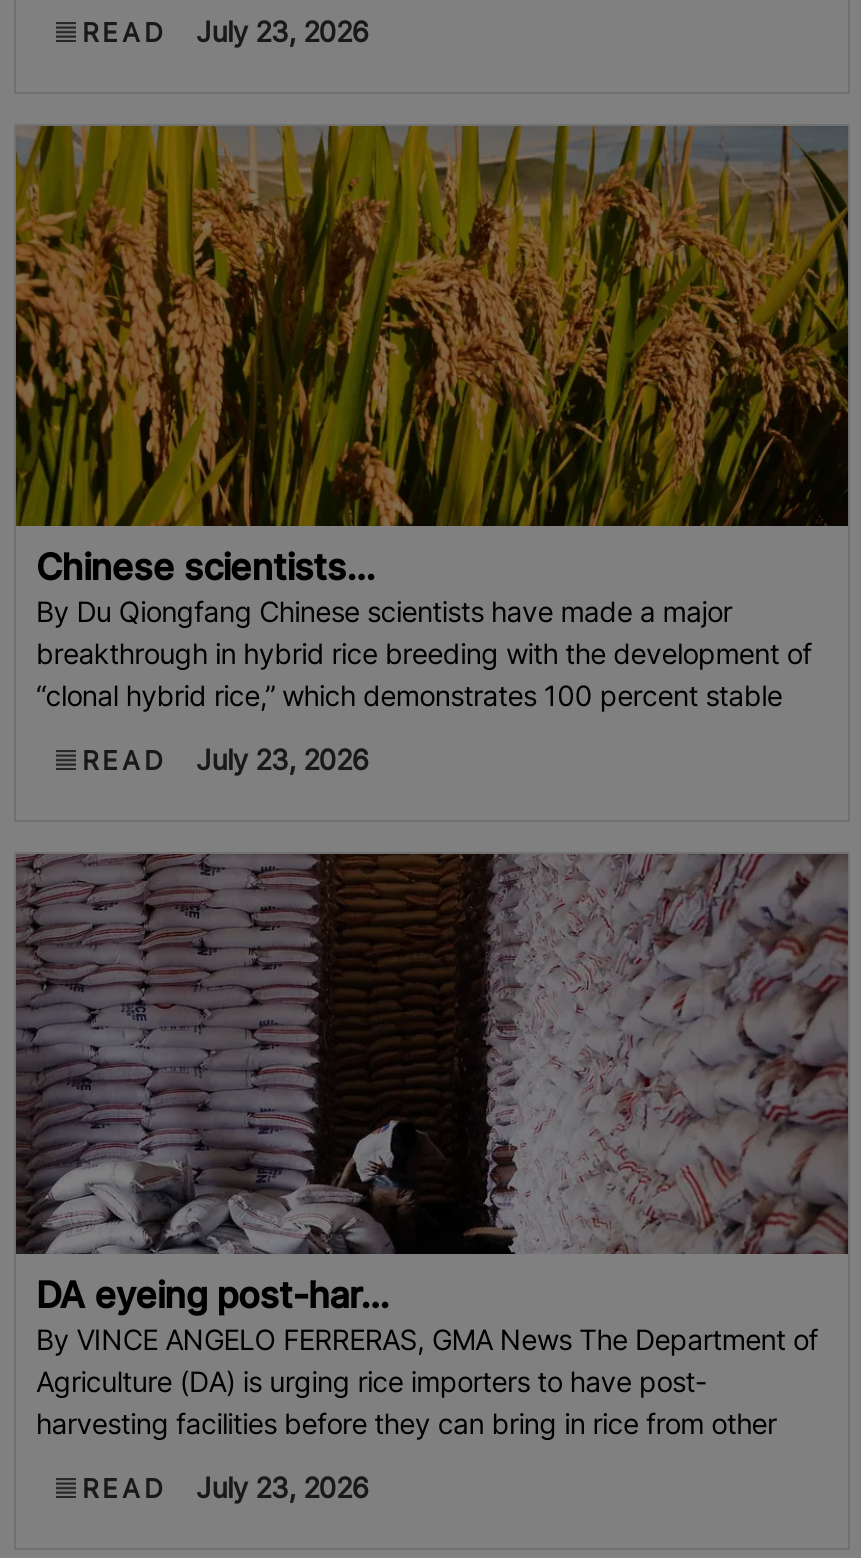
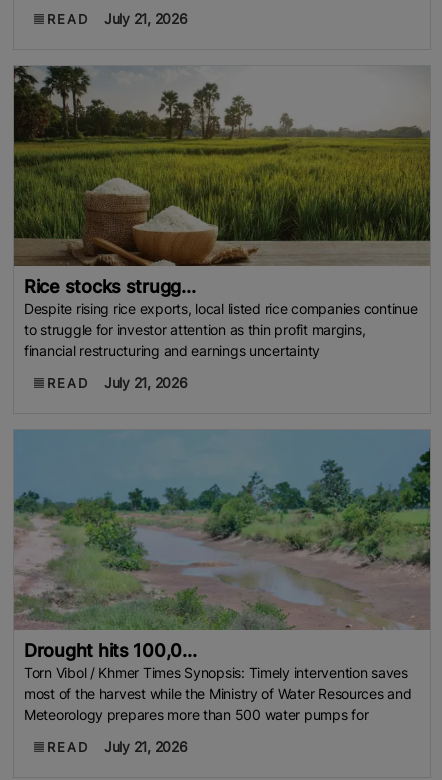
- READ July 23, 2026
+ READ July 21, 2026

- [image]
- Chinese scientists...
- By Du Qiongfang Chinese scientists have made a major
- breakthrough in hybrid rice breeding with the development of
- “clonal hybrid rice,” which demonstrates 100 percent stable
+ [image]
+ Rice stocks strugg...
+ Despite rising rice exports, local listed rice companies continue
+ to struggle for investor attention as thin profit margins,
+ financial restructuring and earnings uncertainty

- READ July 23, 2026
+ READ July 21, 2026

- [image]
- DA eyeing post-har...
- By VINCE ANGELO FERRERAS, GMA News The Department of
- Agriculture (DA) is urging rice importers to have post-
- harvesting facilities before they can bring in rice from other
+ [image]
+ Drought hits 100,0...
+ Torn Vibol / Khmer Times Synopsis: Timely intervention saves
+ most of the harvest while the Ministry of Water Resources and
+ Meteorology prepares more than 500 water pumps for

- READ July 23, 2026
+ READ July 21, 2026
